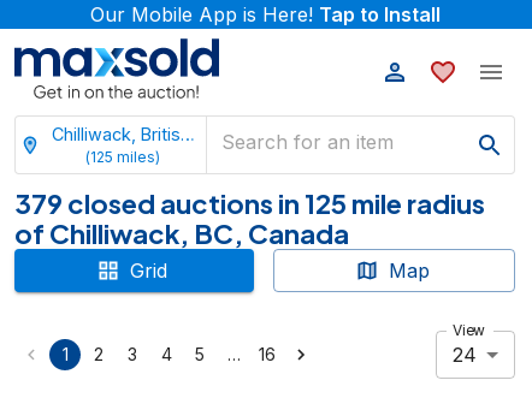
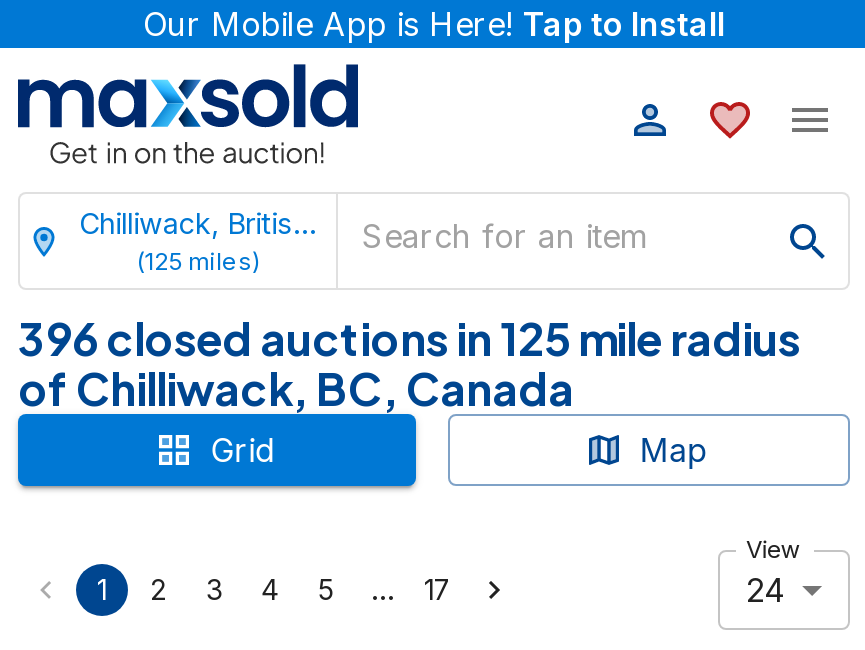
- 379 closed auctions in 125 mile radius
+ 396 closed auctions in 125 mile radius

- 16
+ 17
